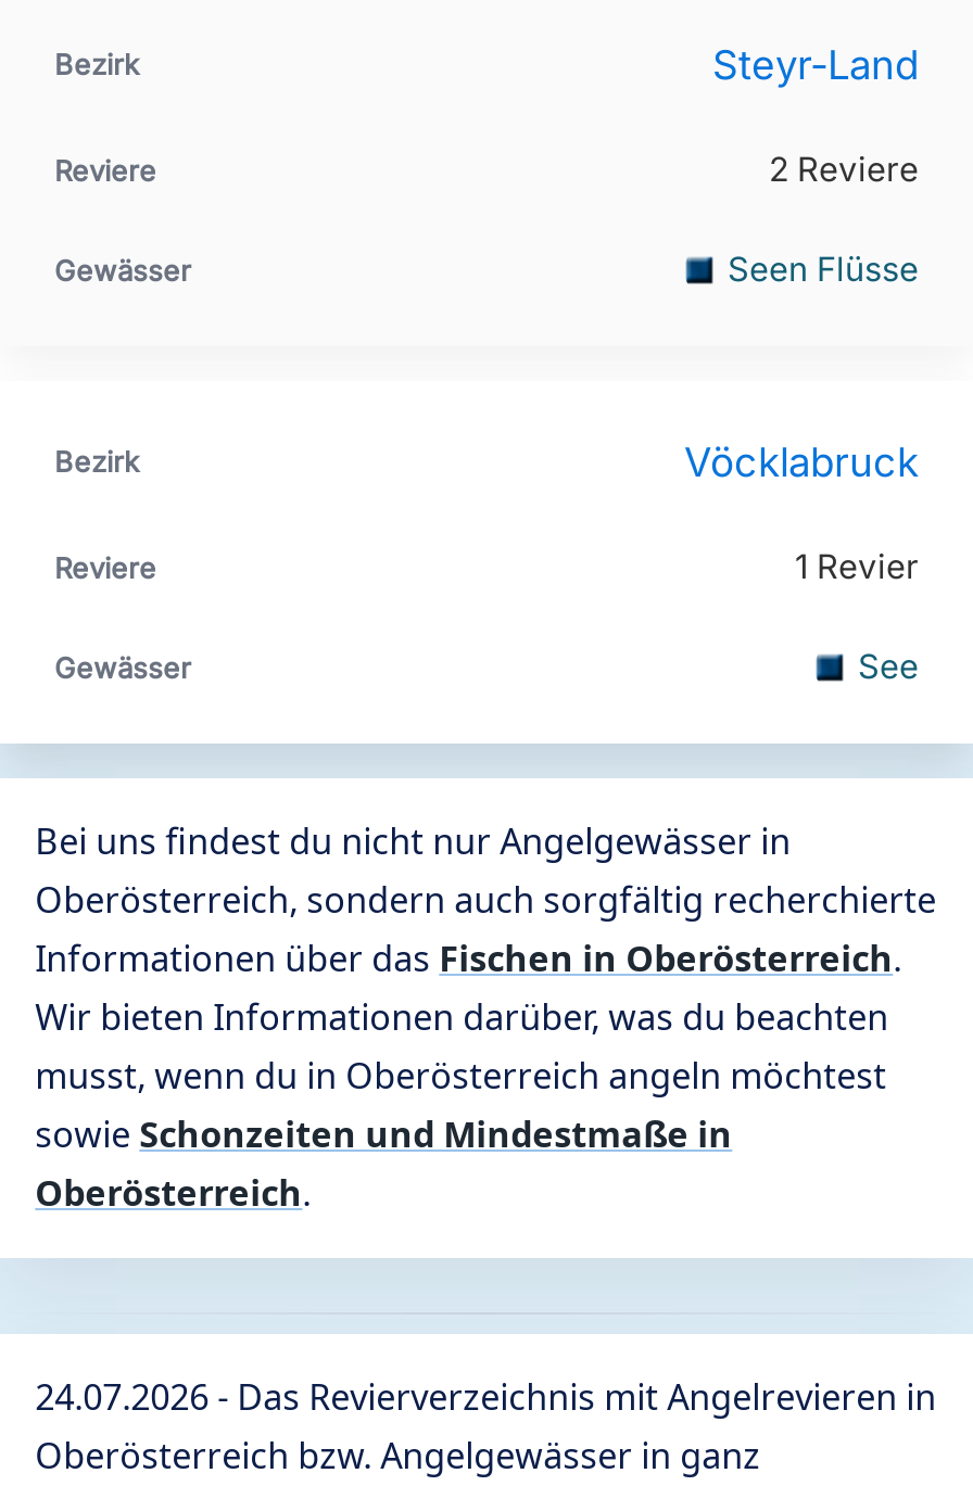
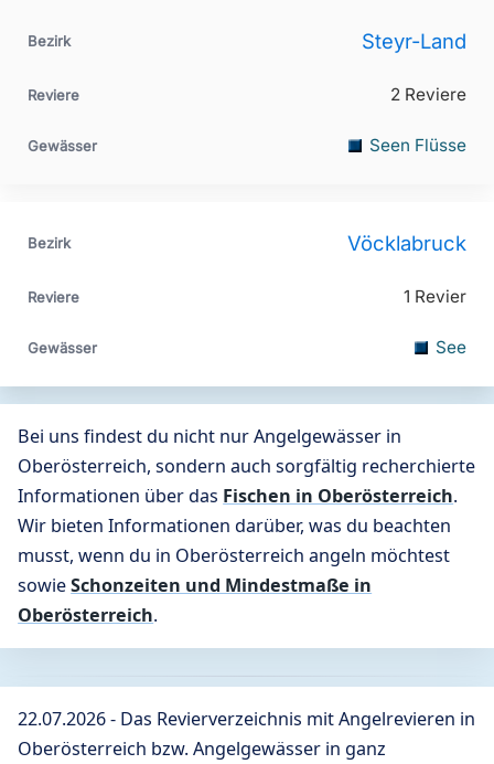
- 24.07.2026 - Das Revierverzeichnis mit Angelrevieren in
+ 22.07.2026 - Das Revierverzeichnis mit Angelrevieren in
